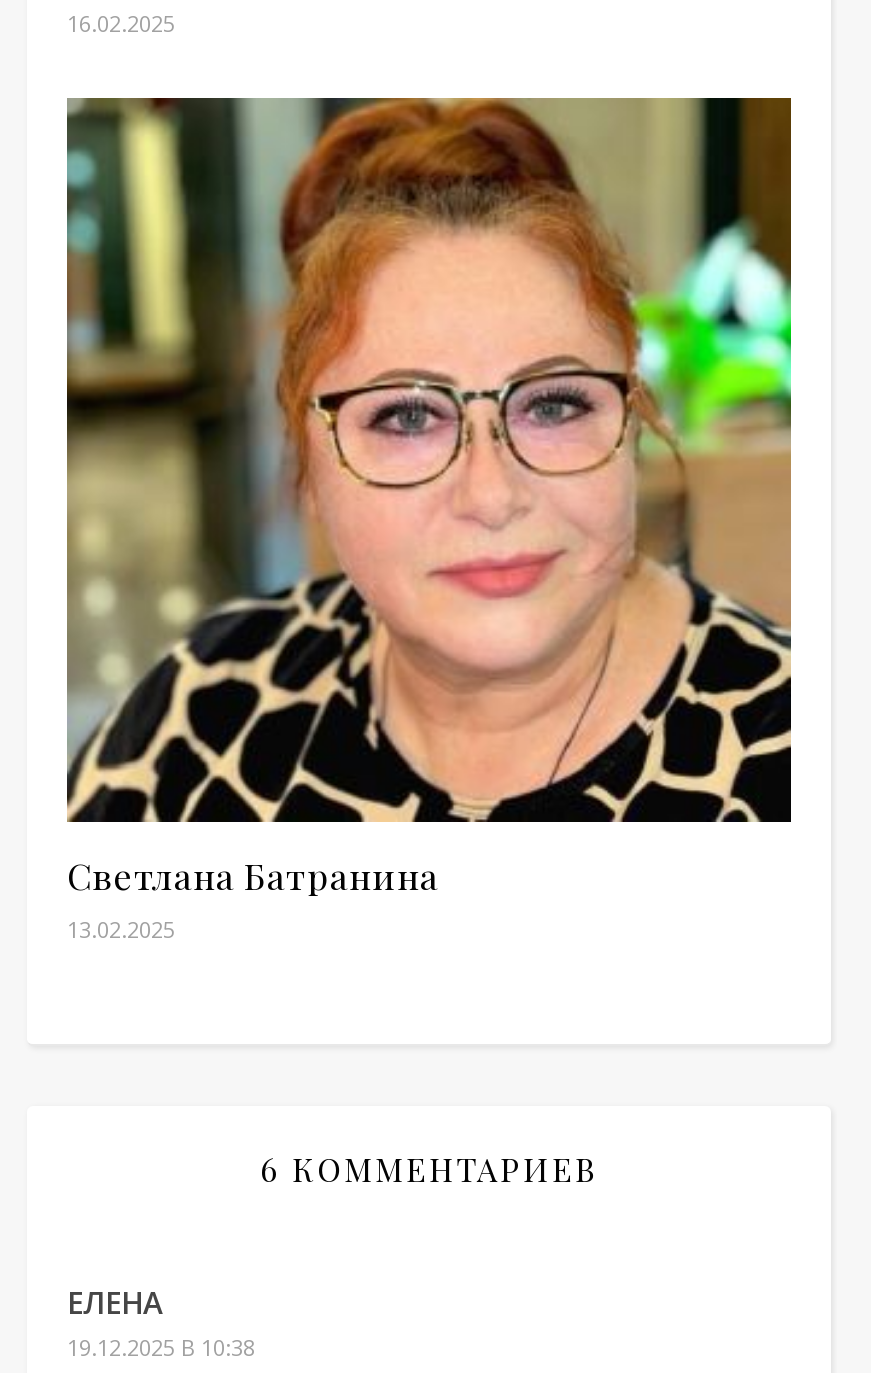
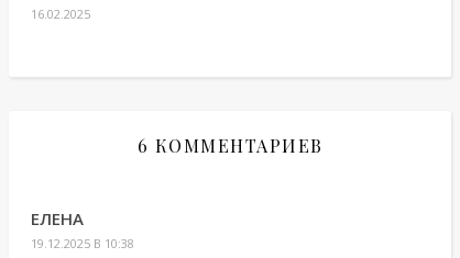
- [image]
- Светлана Батранина
- 13.02.2025
